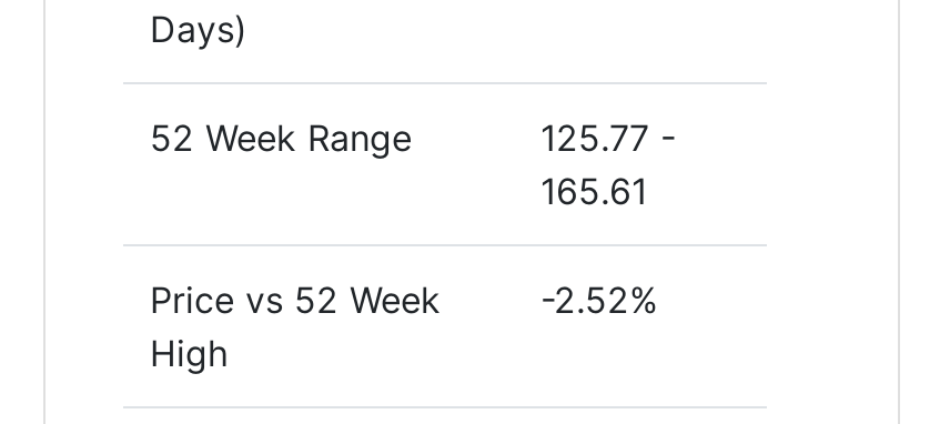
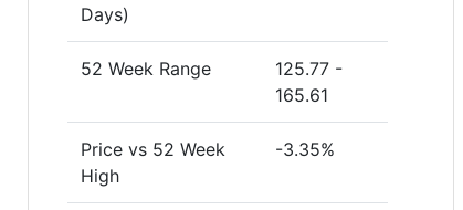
- -2.52%
+ -3.35%
